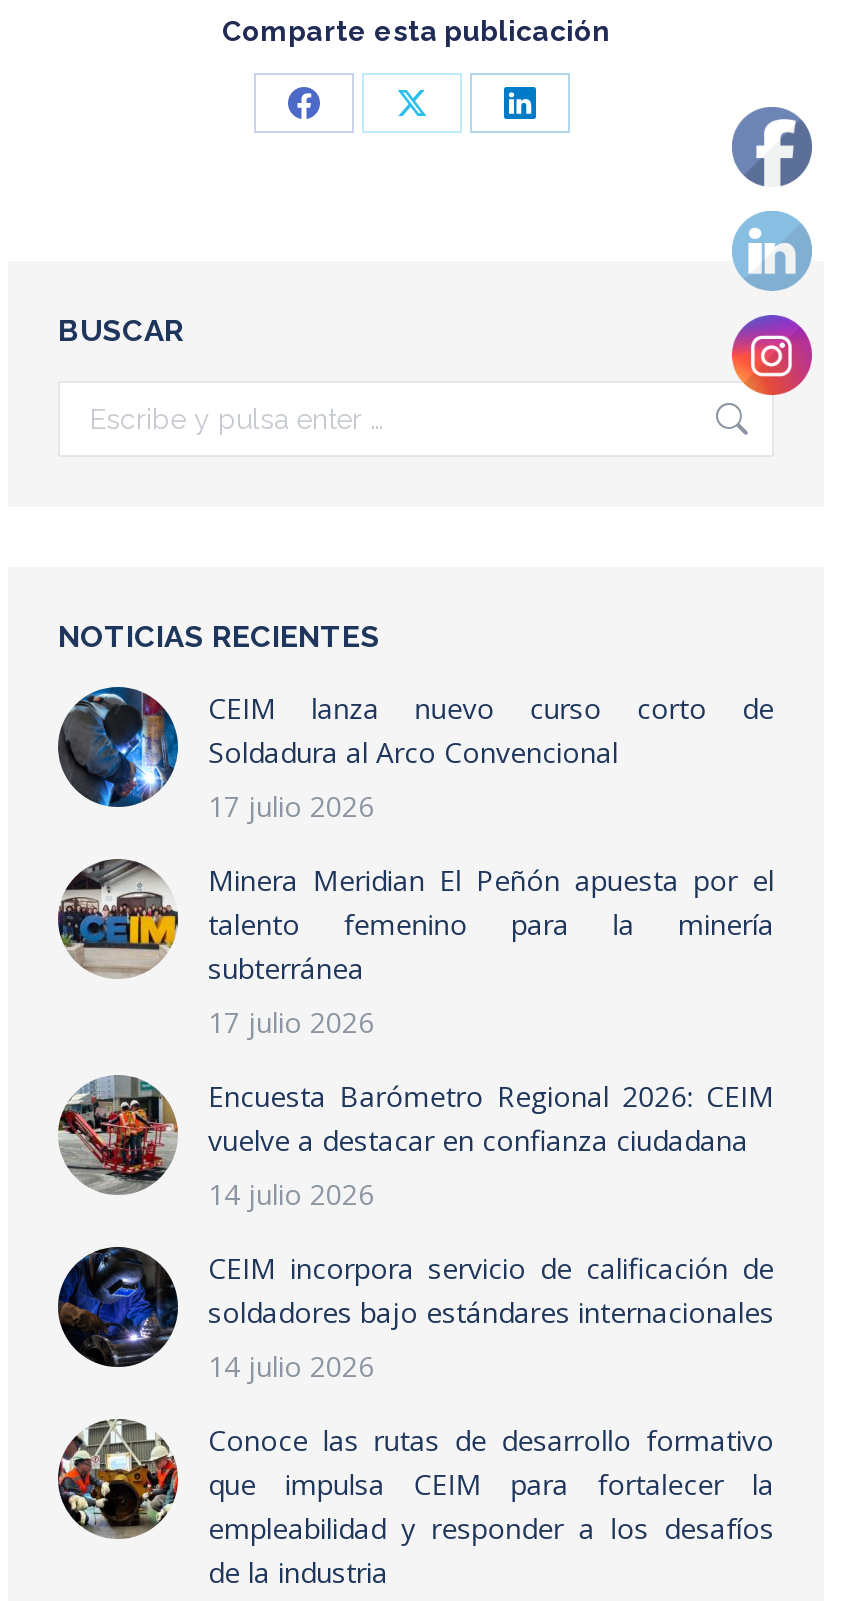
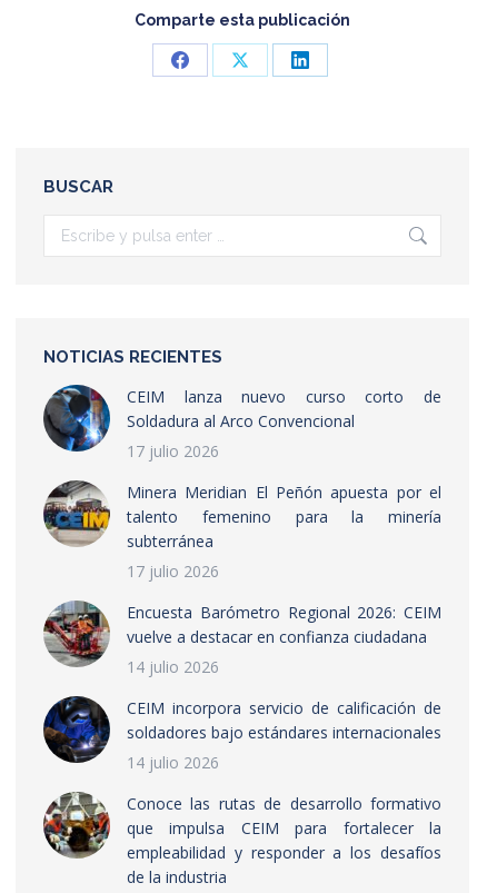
- [image]

- [image]

- [image]
